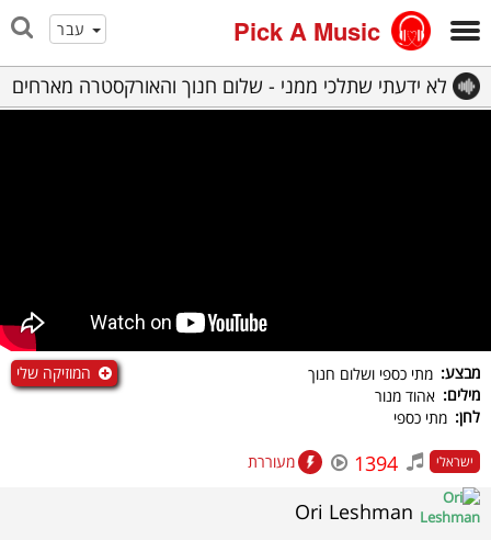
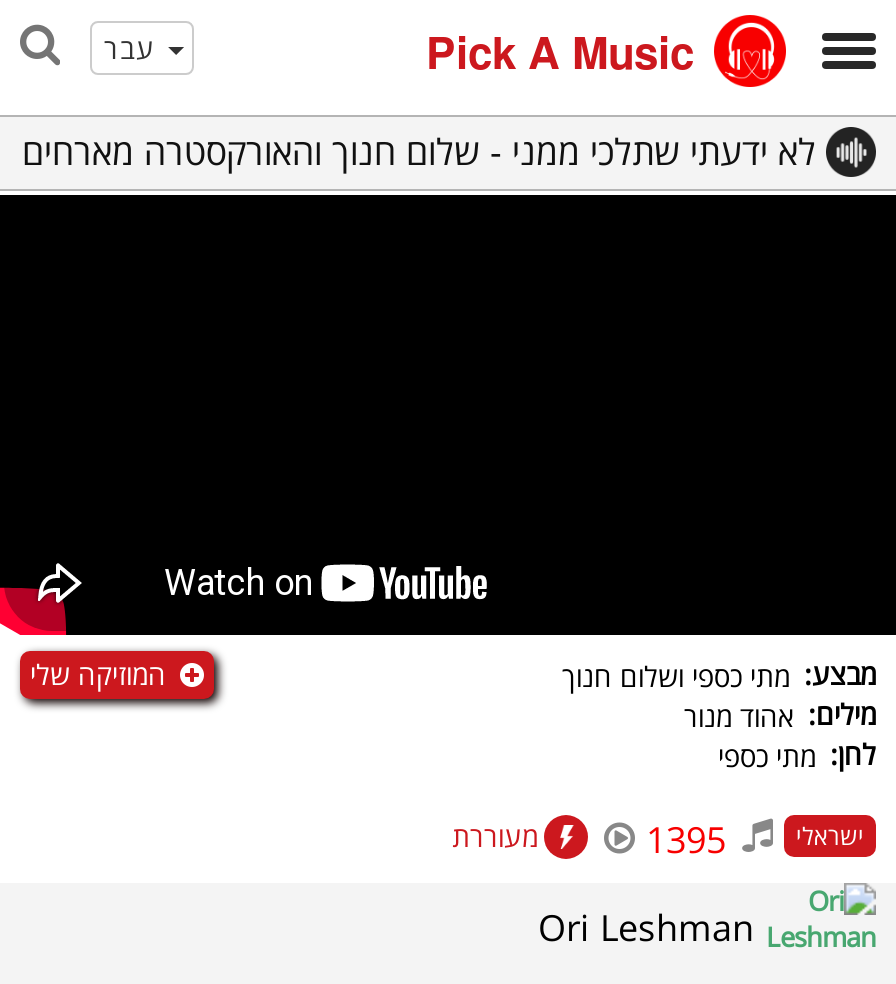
- 1394
+ 1395
